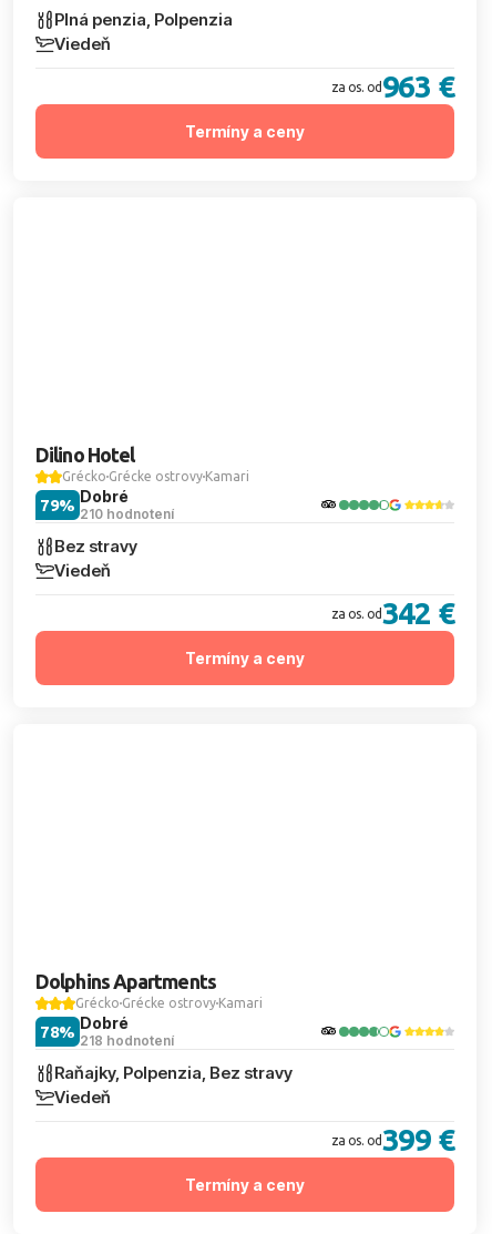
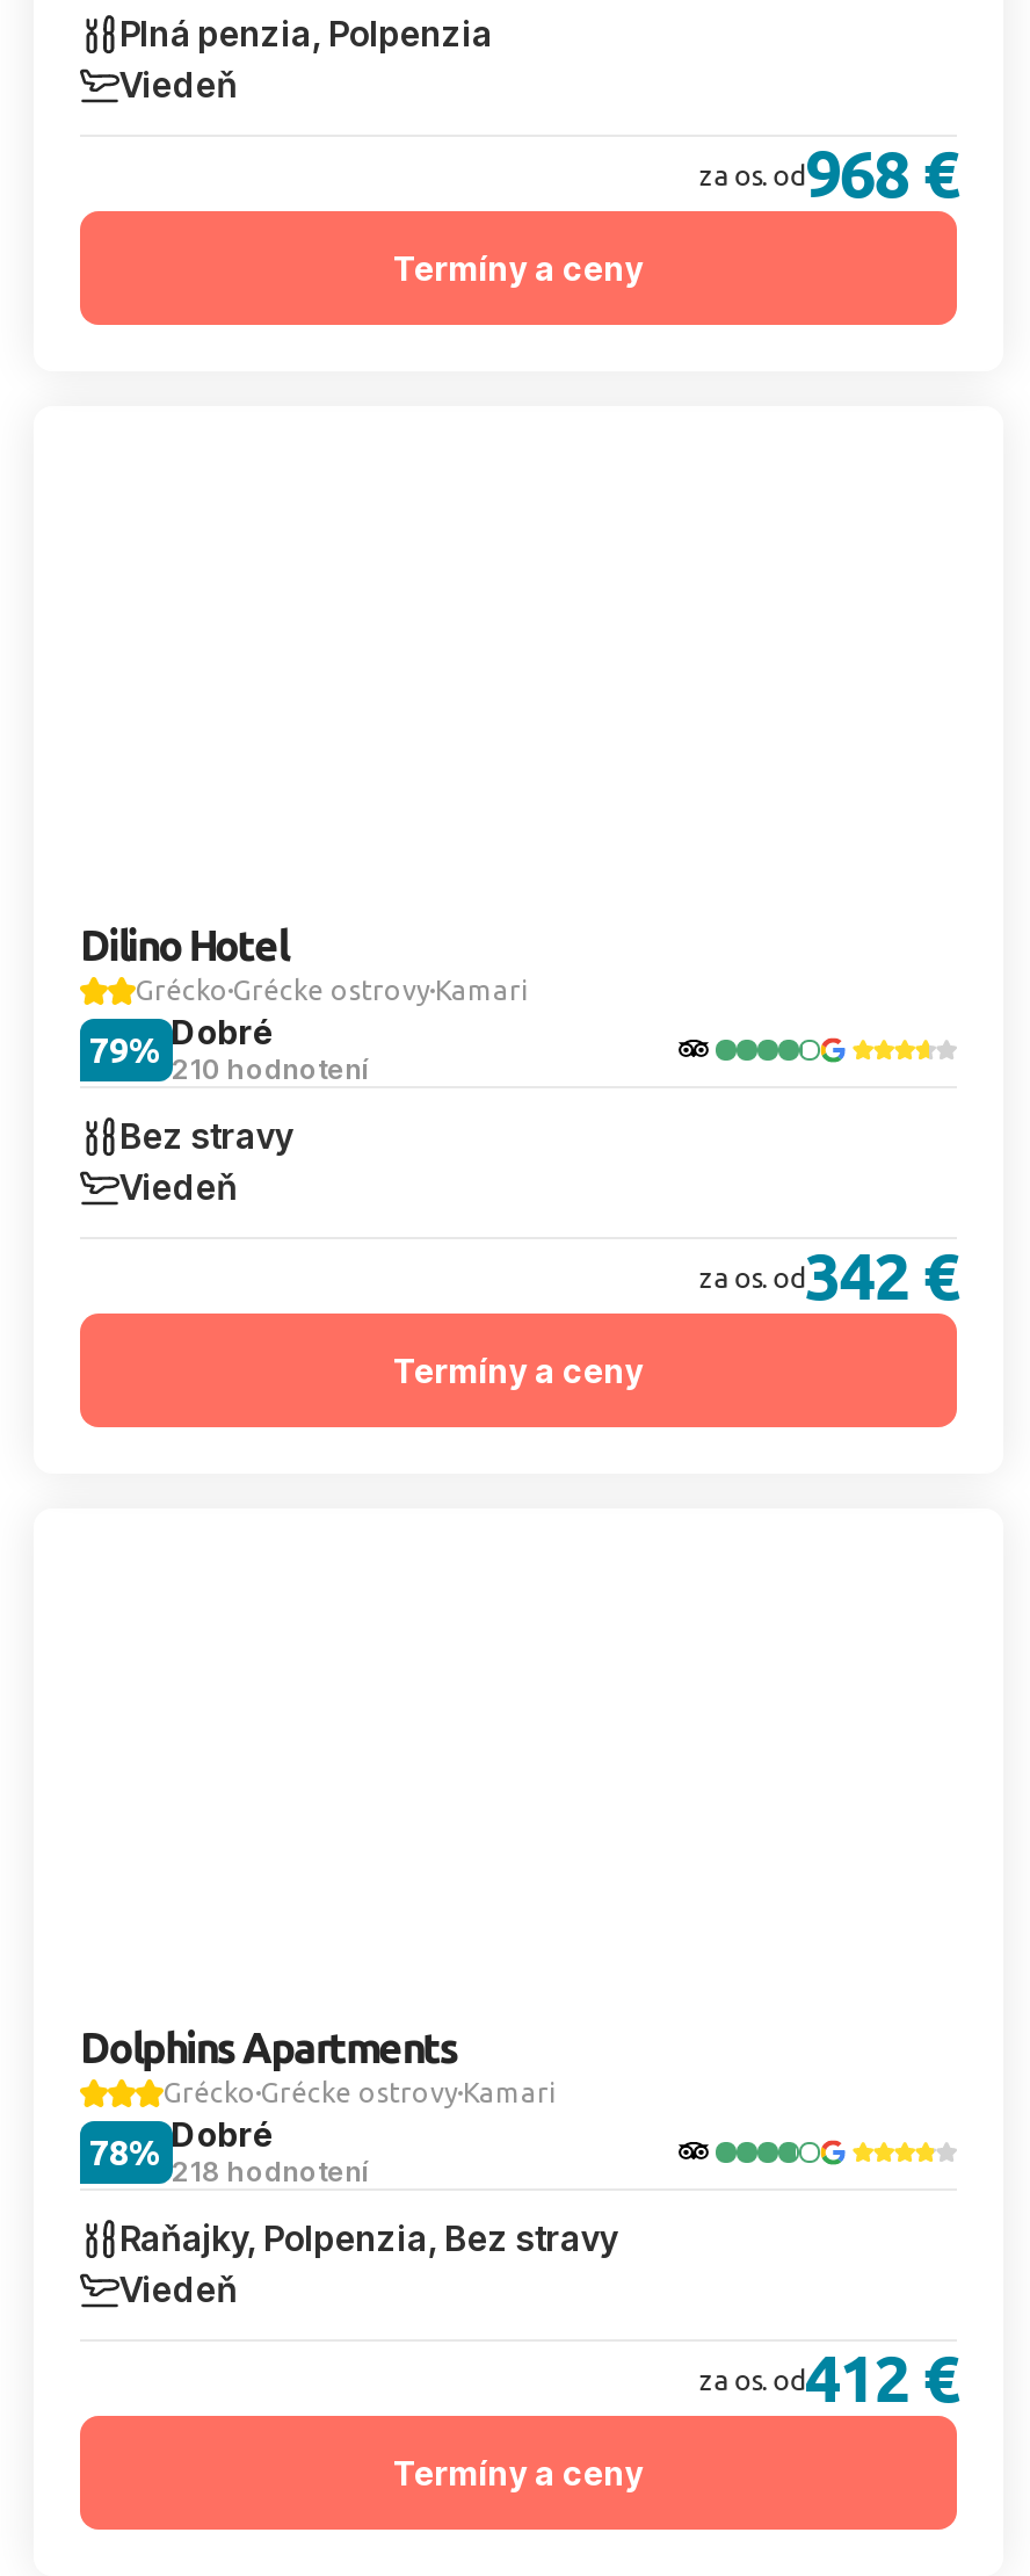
- za os. od963 €
+ za os. od968 €

- za os. od399 €
+ za os. od412 €
